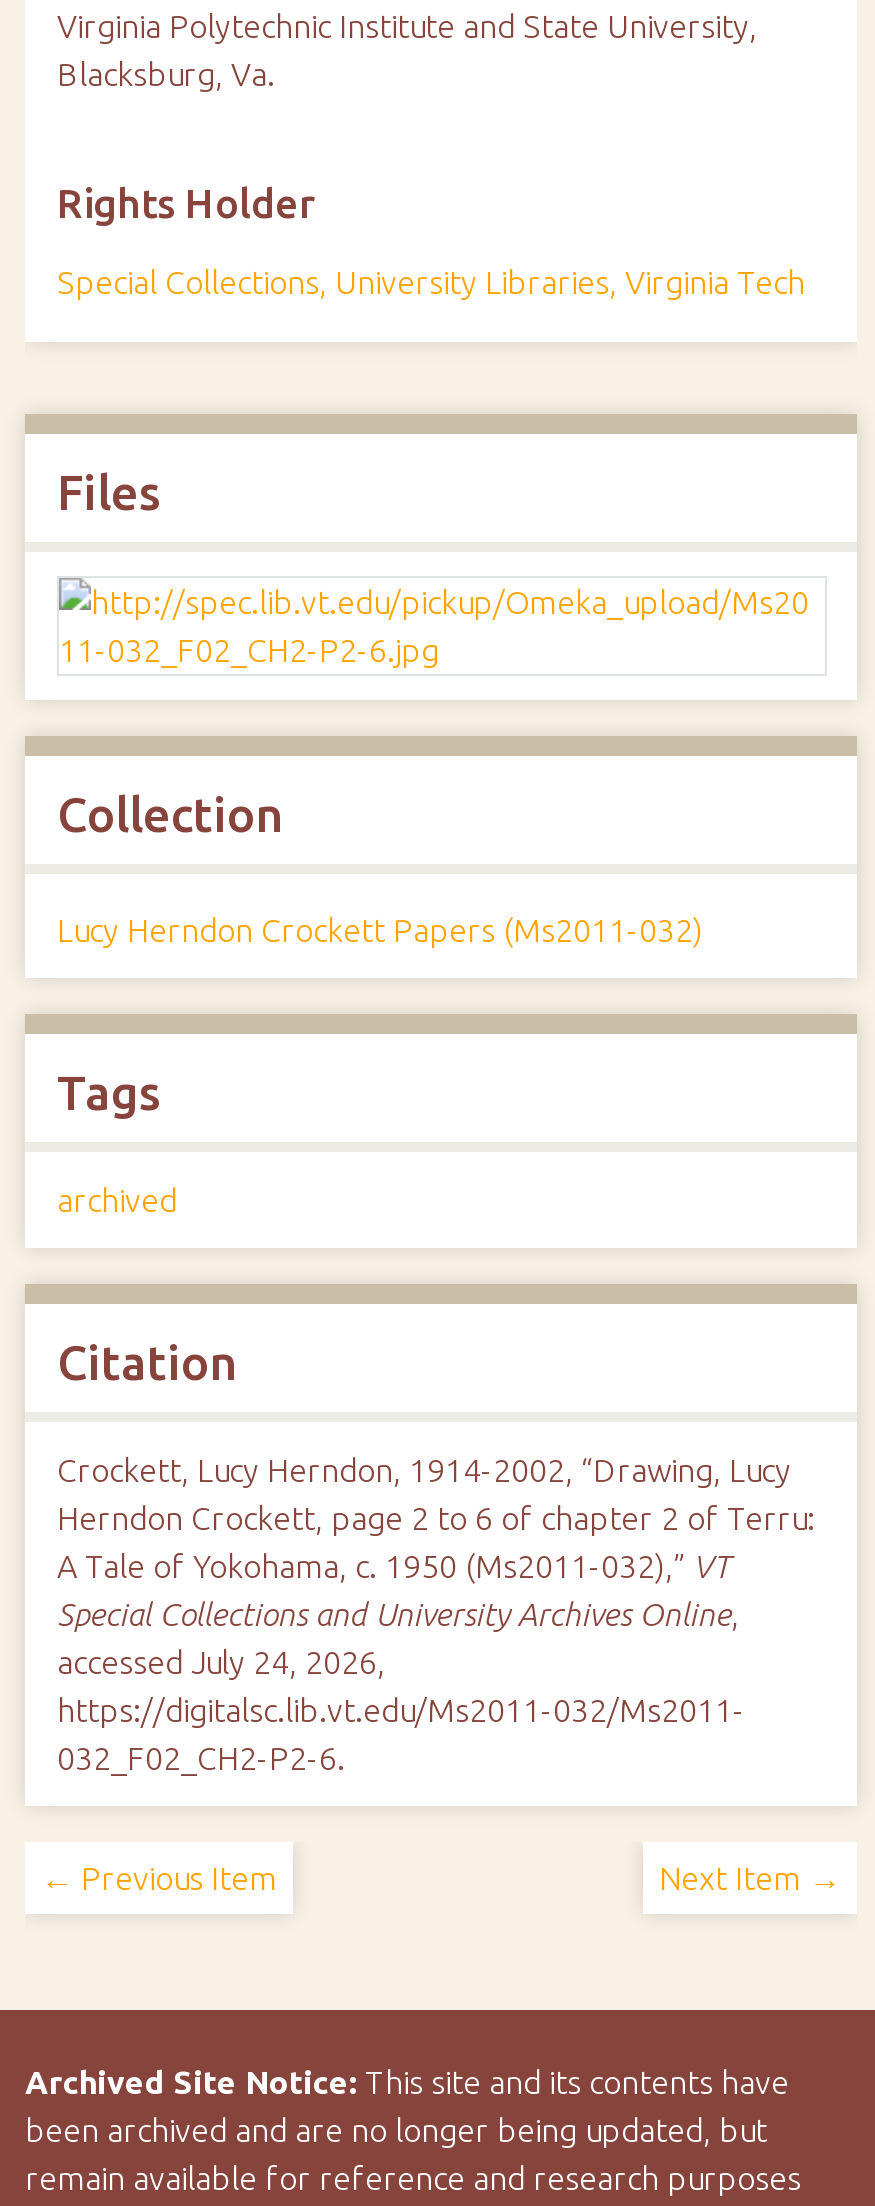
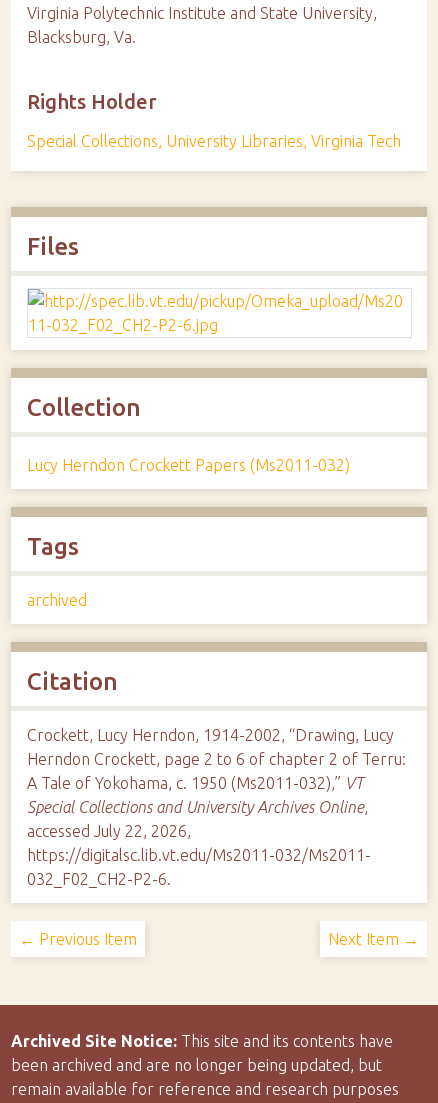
- accessed July 24, 2026,
+ accessed July 22, 2026,
